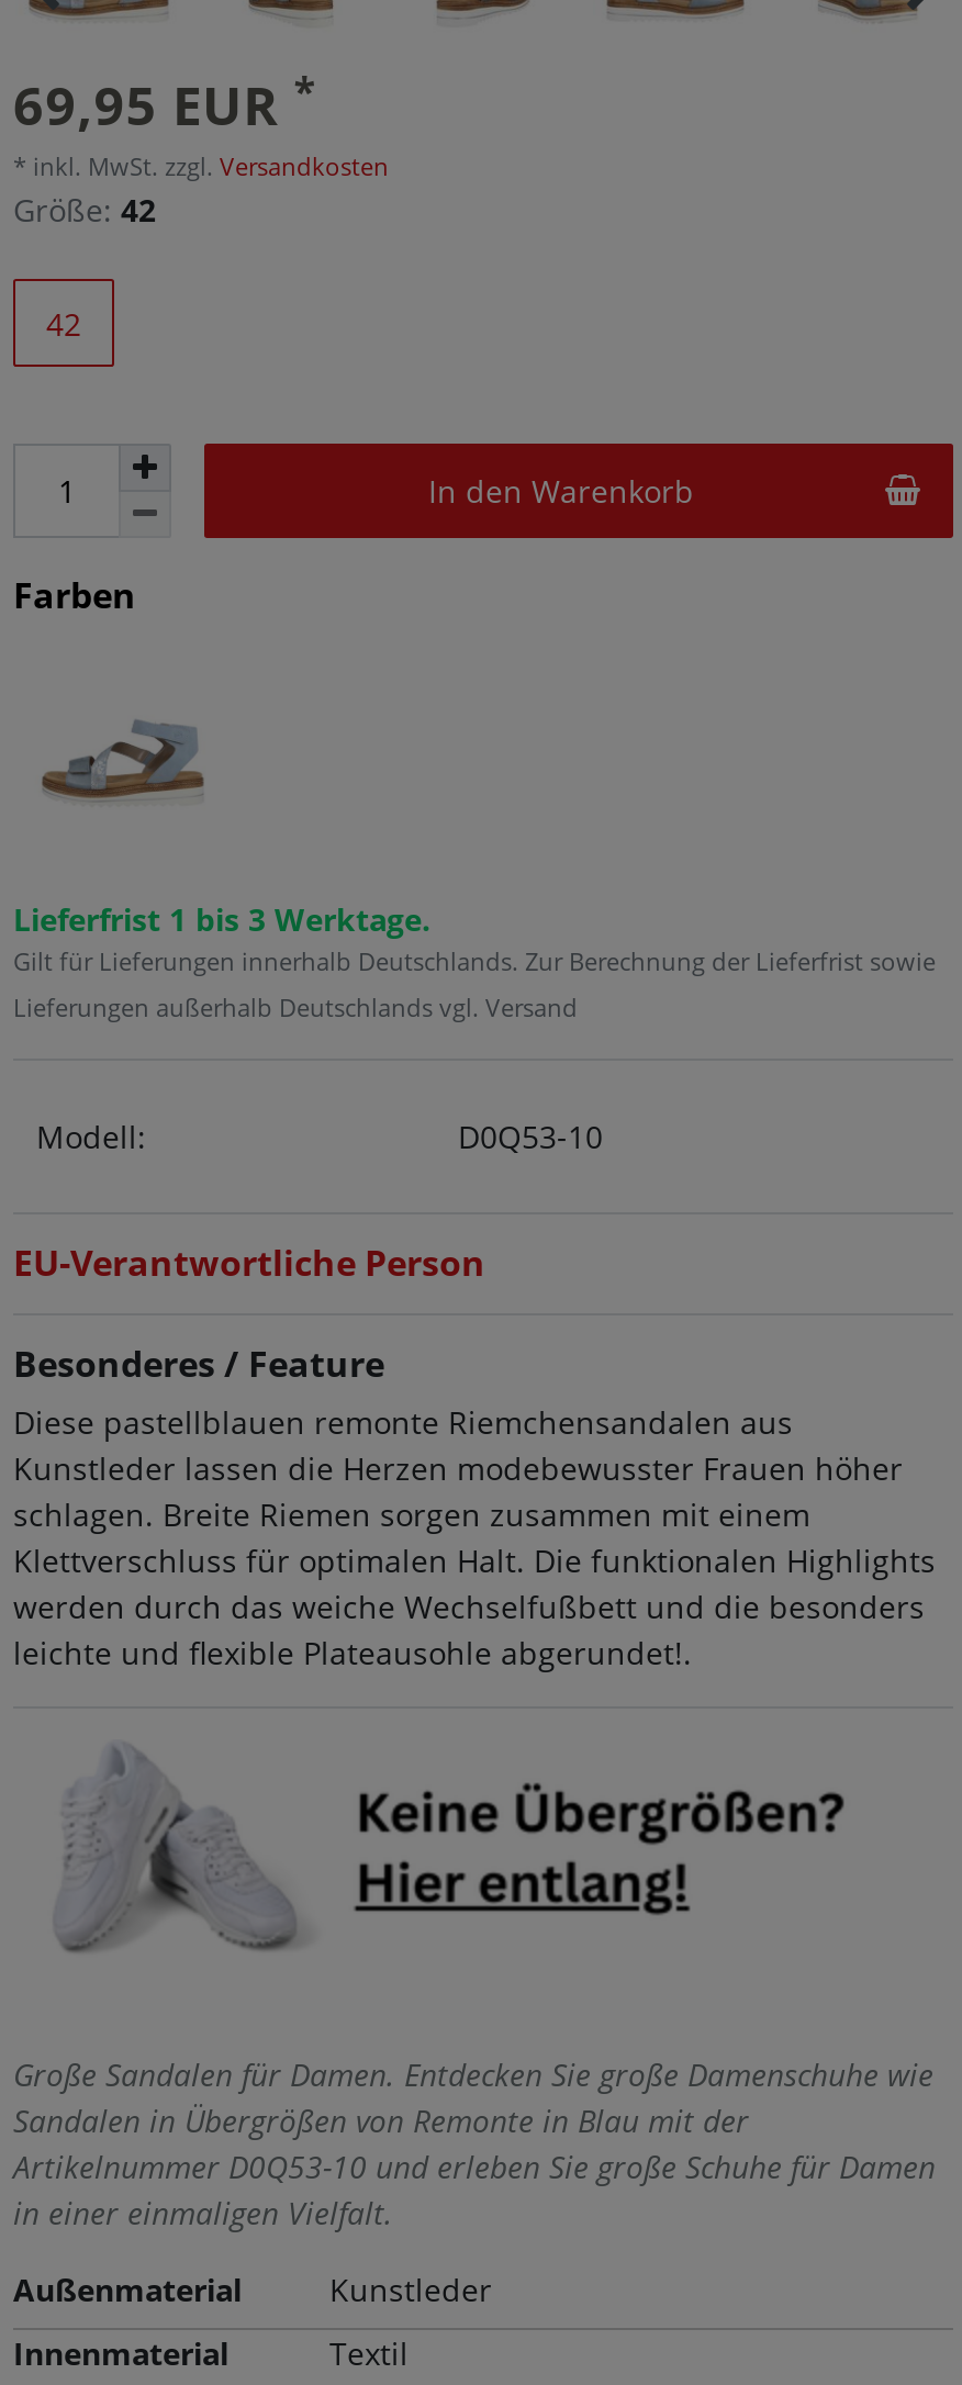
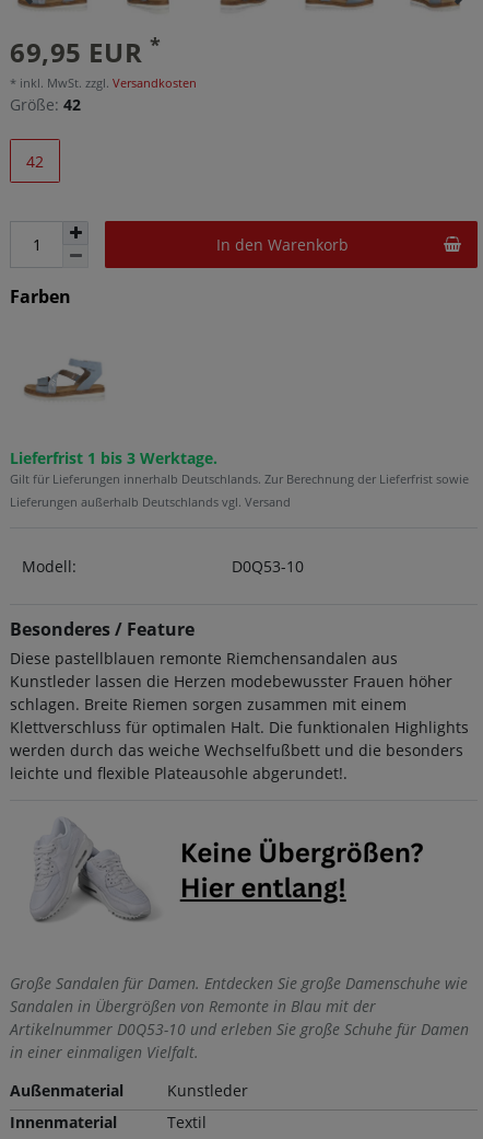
- EU-Verantwortliche Person
